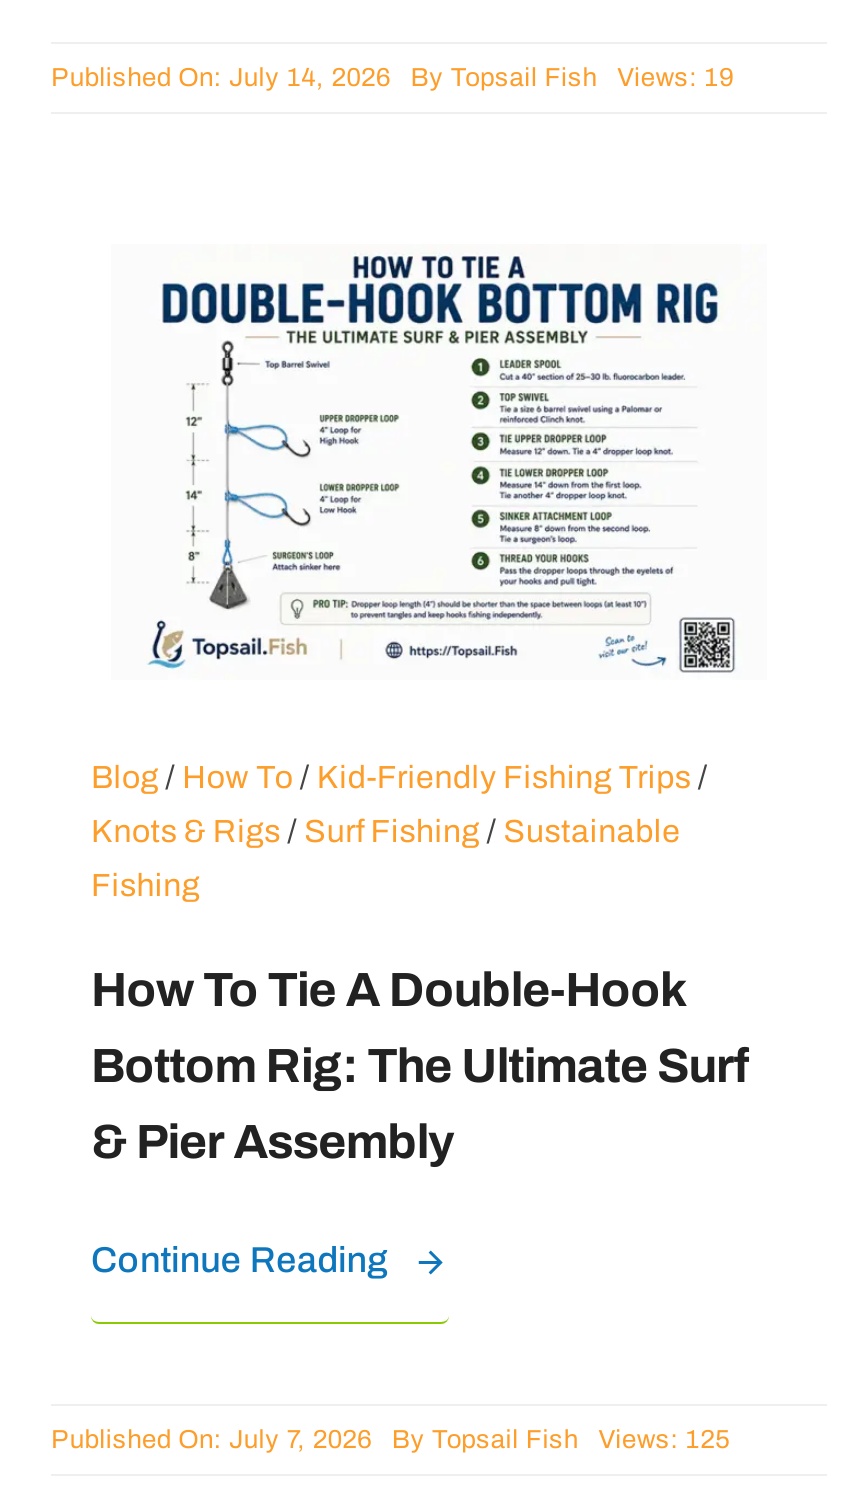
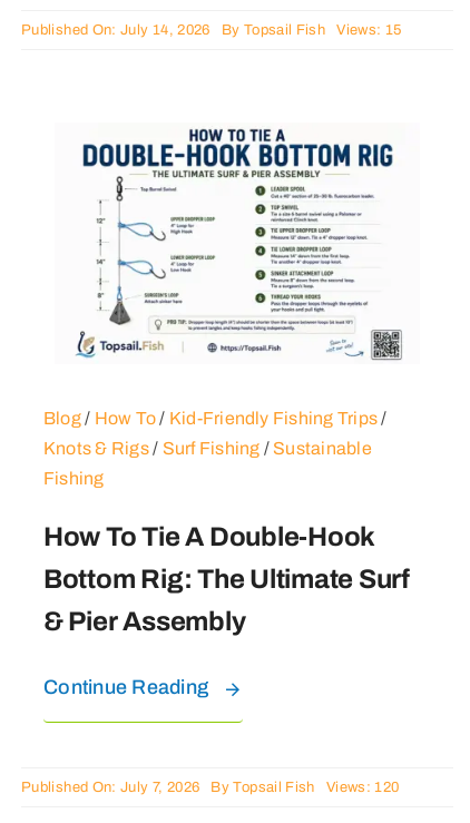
- Published On: July 14, 2026 By Topsail Fish Views: 19
+ Published On: July 14, 2026 By Topsail Fish Views: 15

- Published On: July 7, 2026 By Topsail Fish Views: 125
+ Published On: July 7, 2026 By Topsail Fish Views: 120
